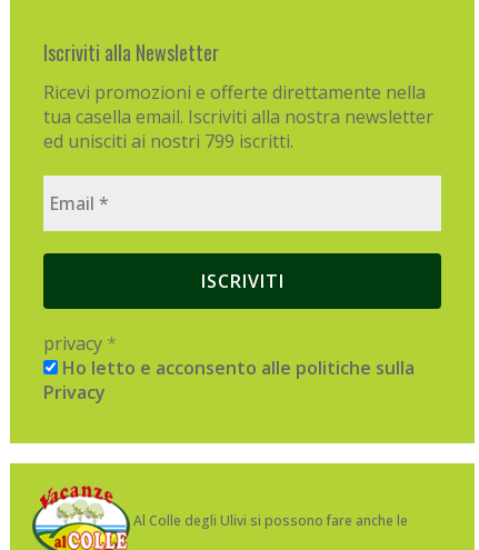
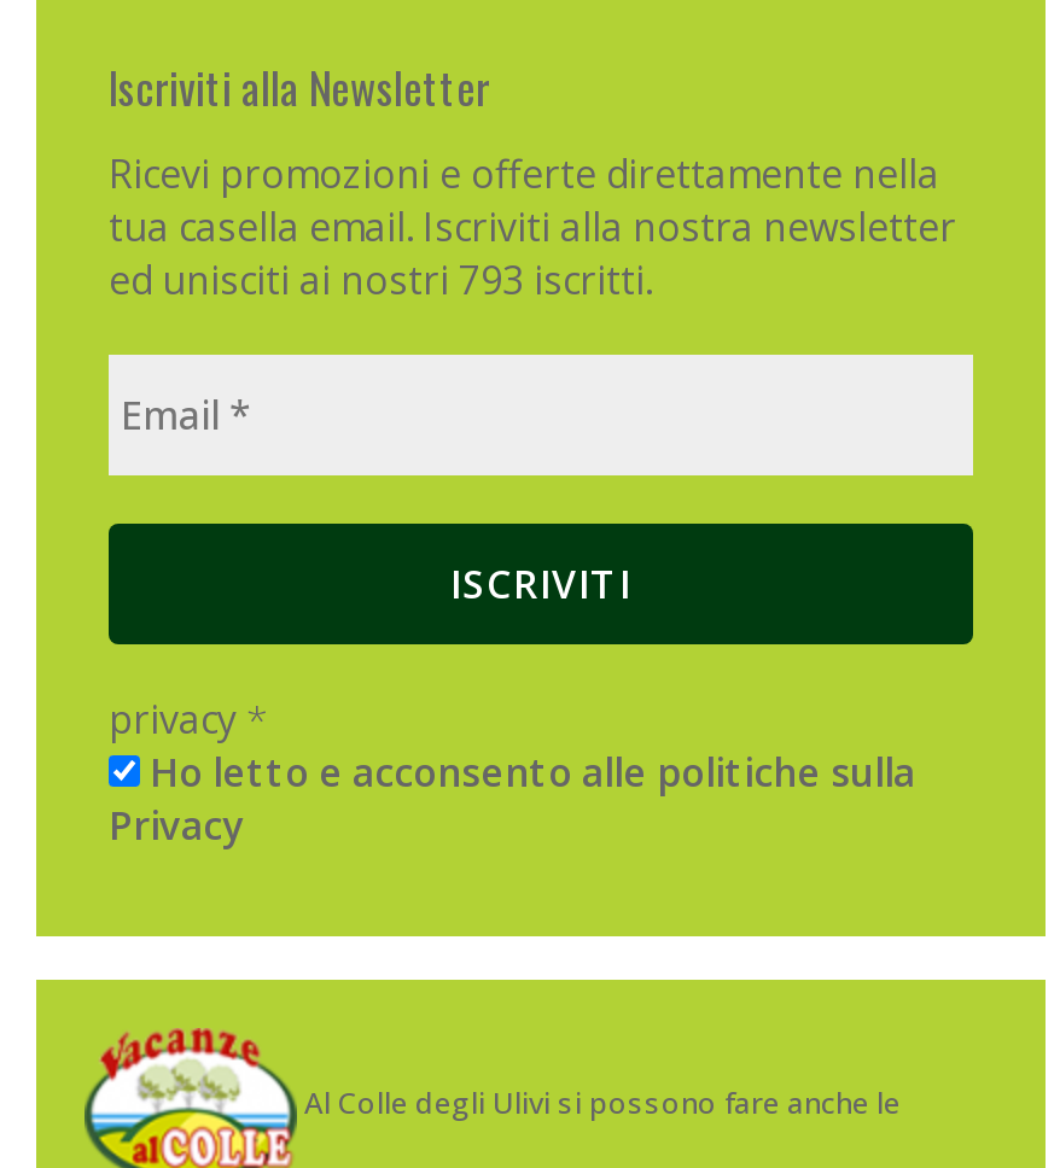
- ed unisciti ai nostri 799 iscritti.
+ ed unisciti ai nostri 793 iscritti.
